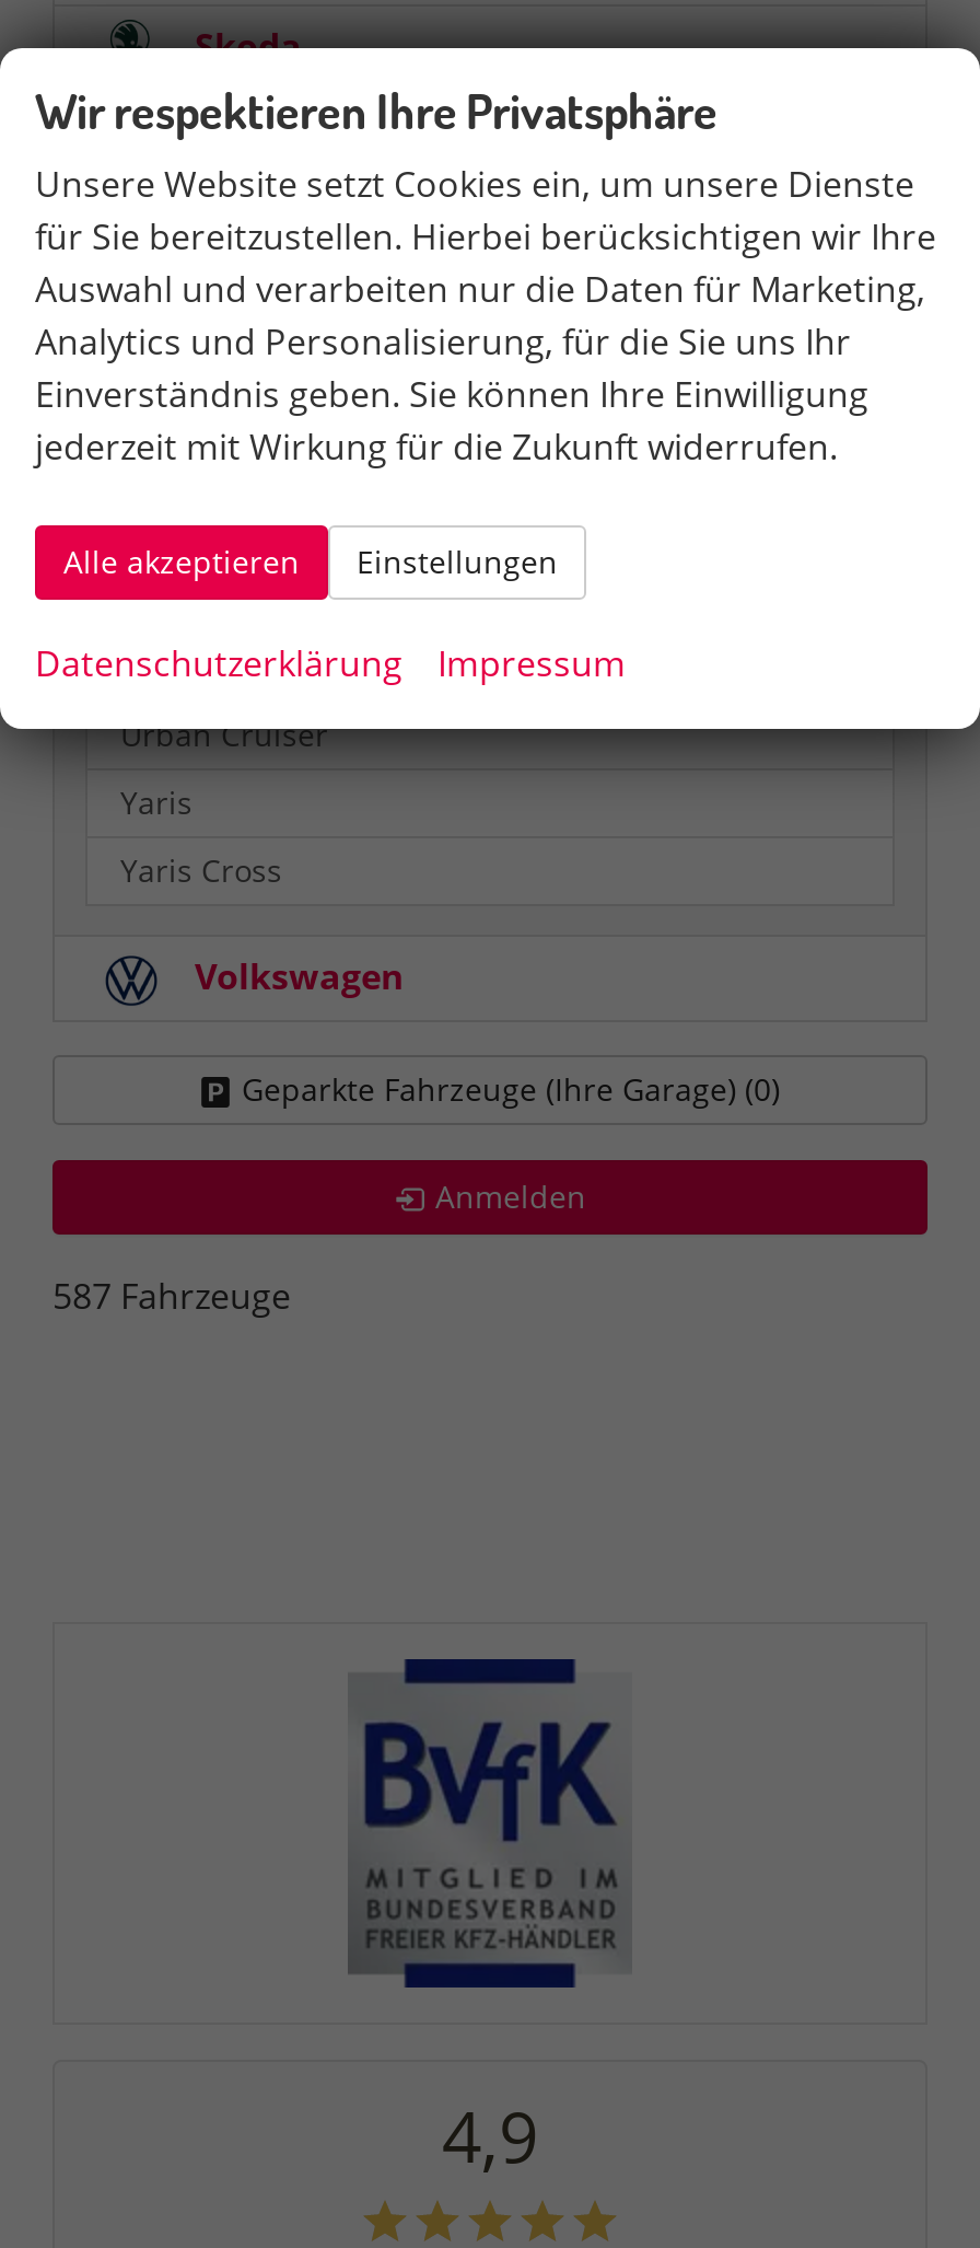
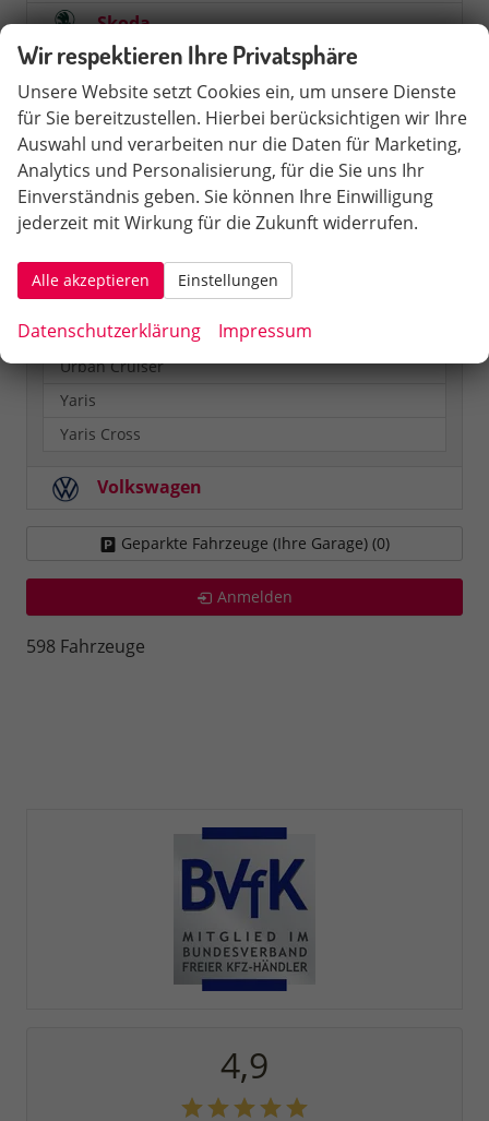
- 587 Fahrzeuge
+ 598 Fahrzeuge
